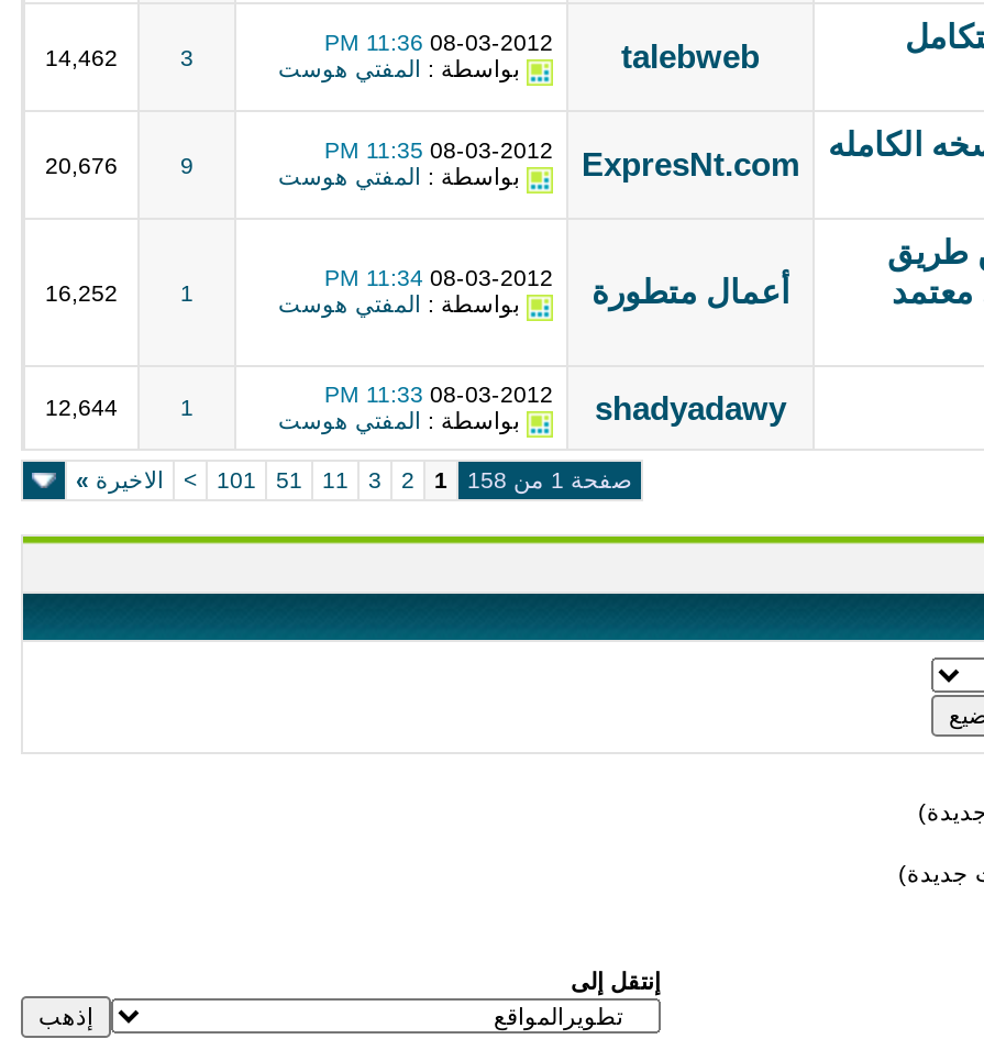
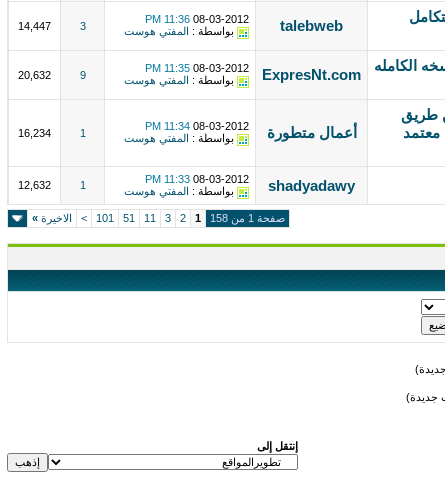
- 14,462
+ 14,447

- 20,676
+ 20,632

- 16,252
+ 16,234

- 12,644
+ 12,632
